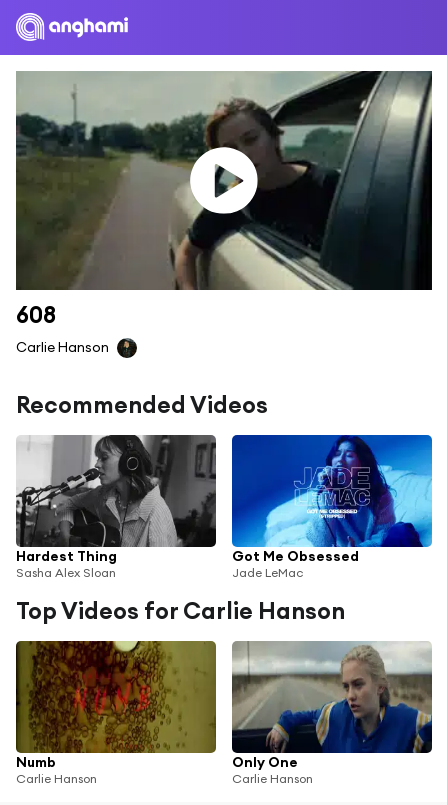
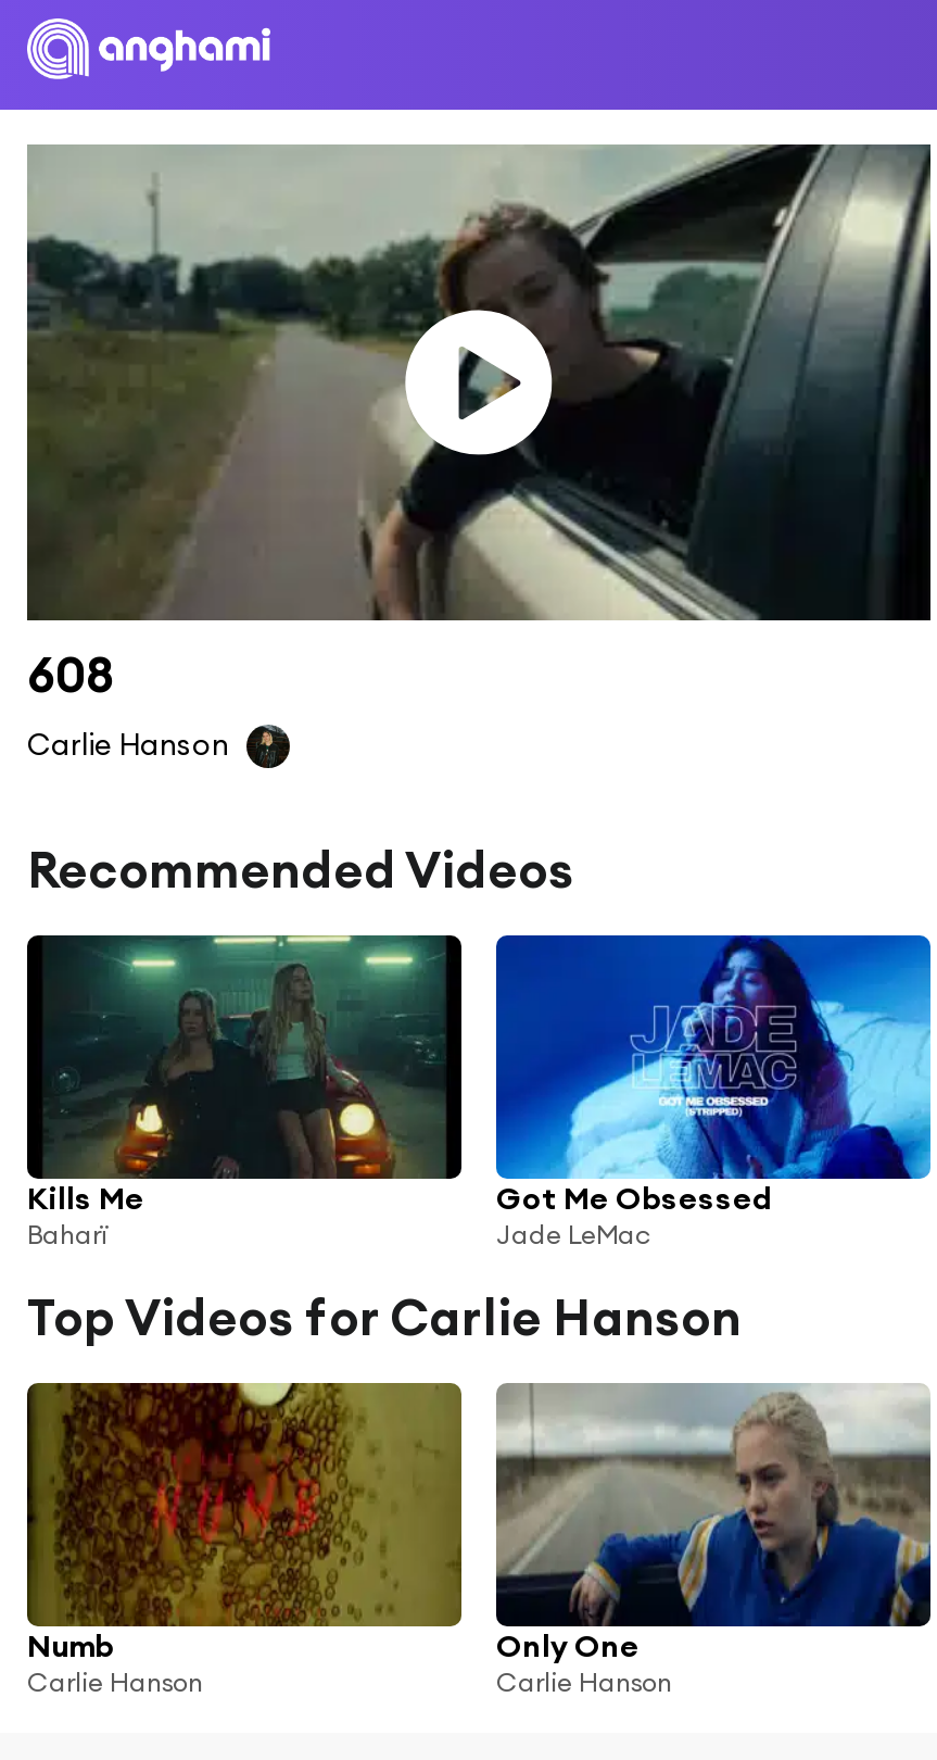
- [image]
- Hardest Thing
- Sasha Alex Sloan
+ [image]
+ Kills Me
+ Baharï
